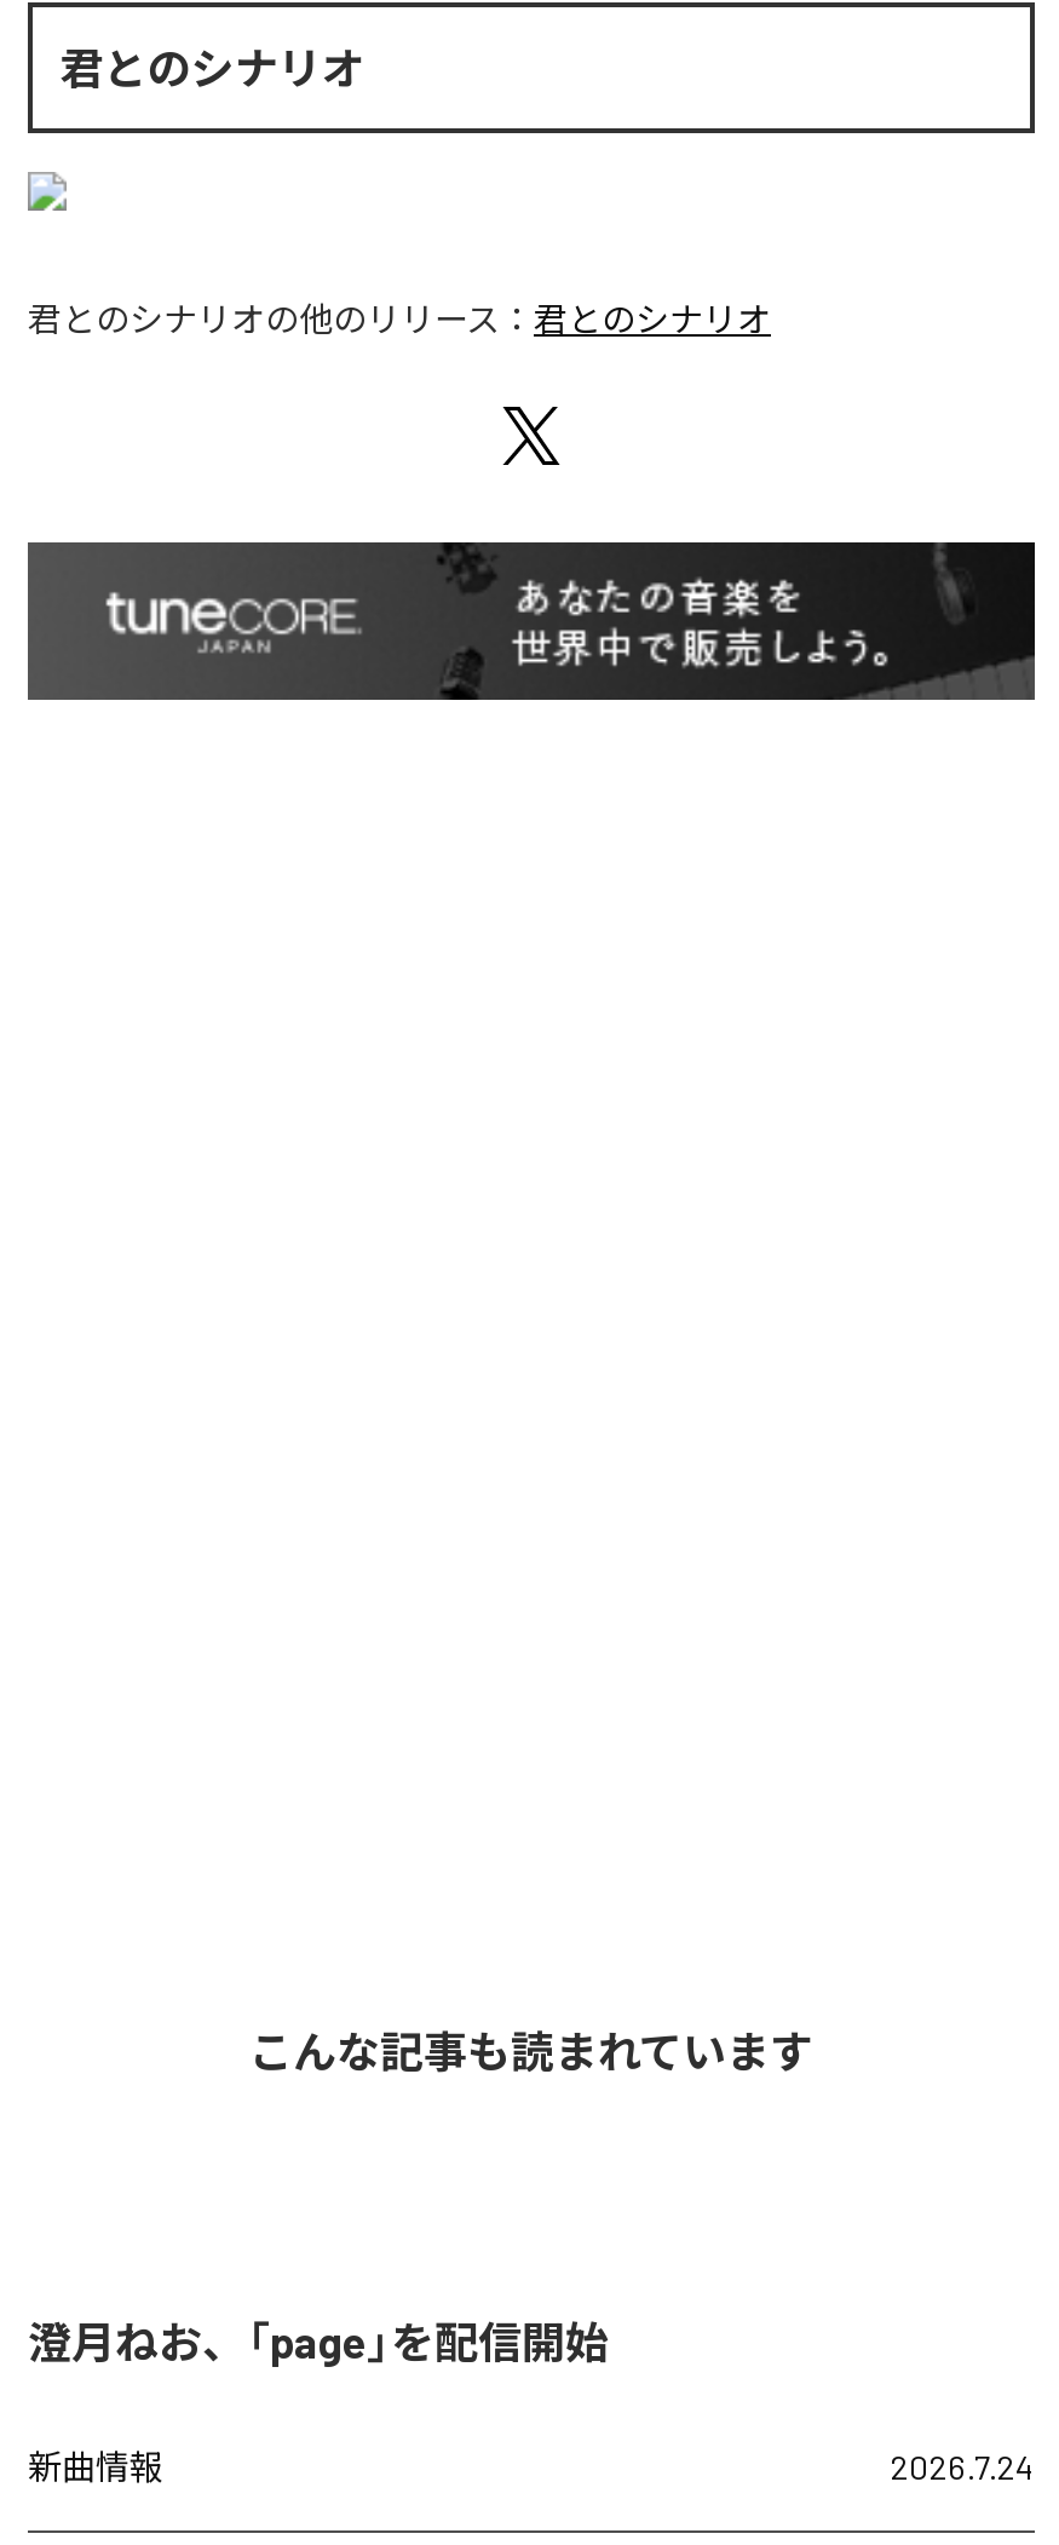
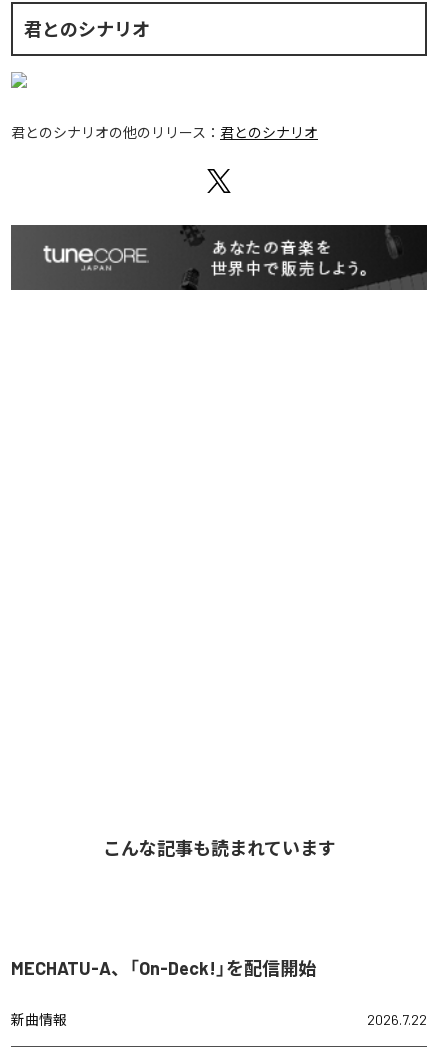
- 澄月ねお、「page」を配信開始
+ MECHATU-A、「On-Deck!」を配信開始

- 2026.7.24
+ 2026.7.22
